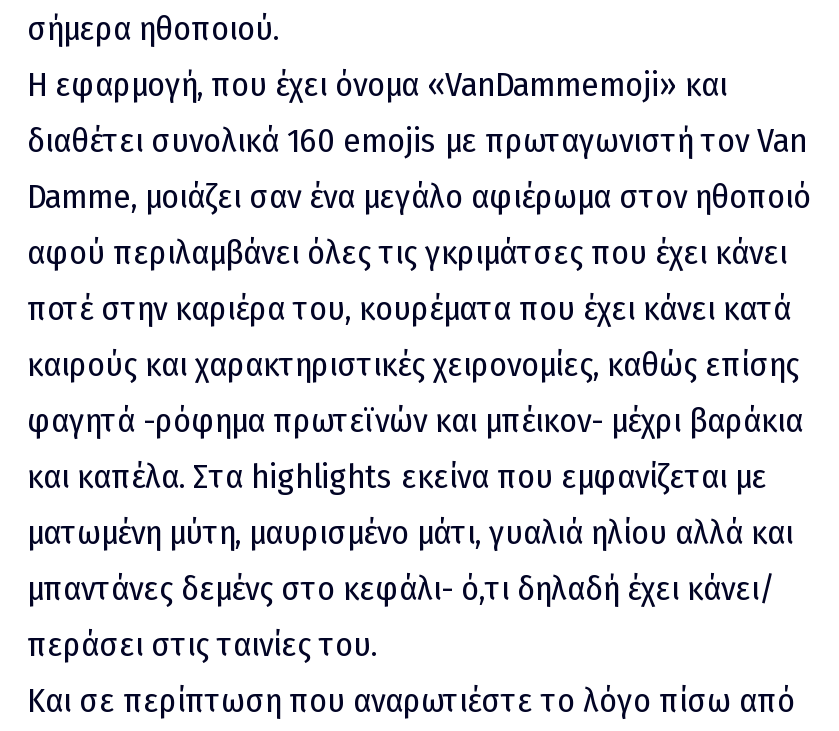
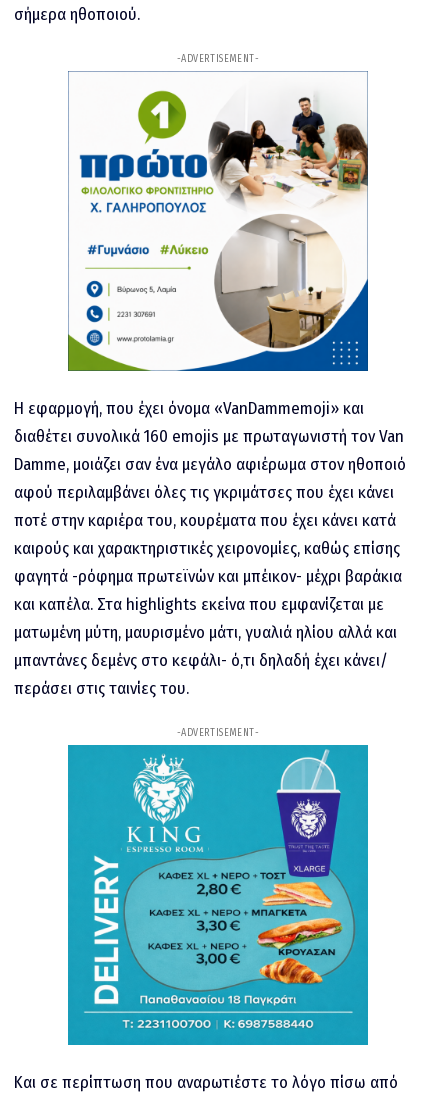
+ [image]

+ -ADVERTISEMENT-

+ [image]

+ -ADVERTISEMENT-
